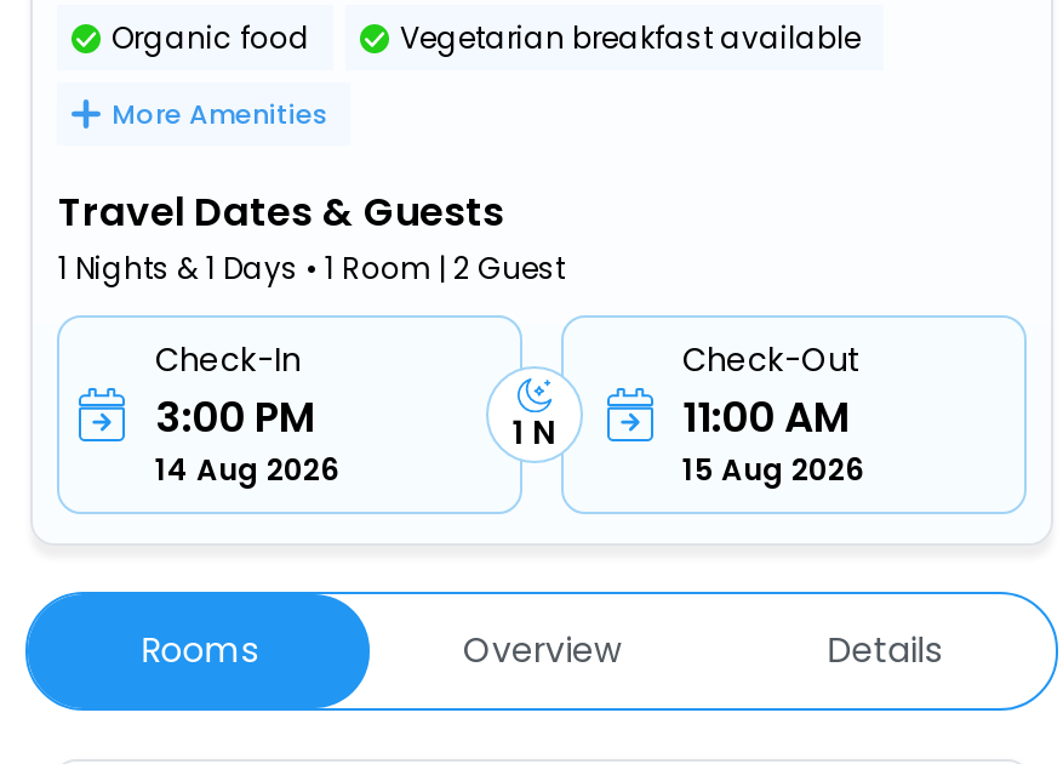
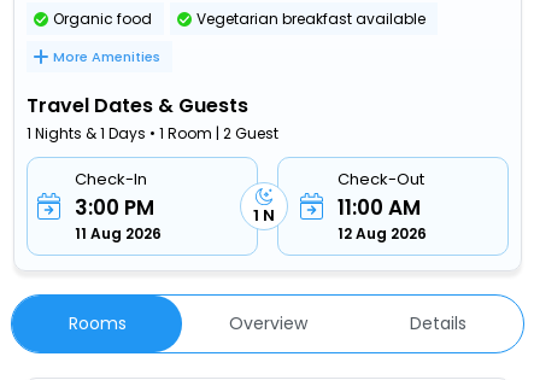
- 14 Aug 2026
+ 11 Aug 2026

- 15 Aug 2026
+ 12 Aug 2026
